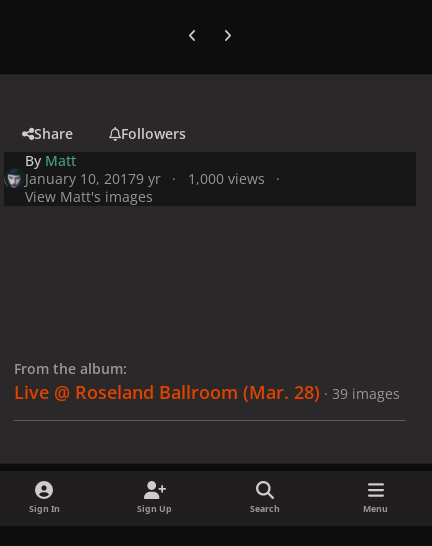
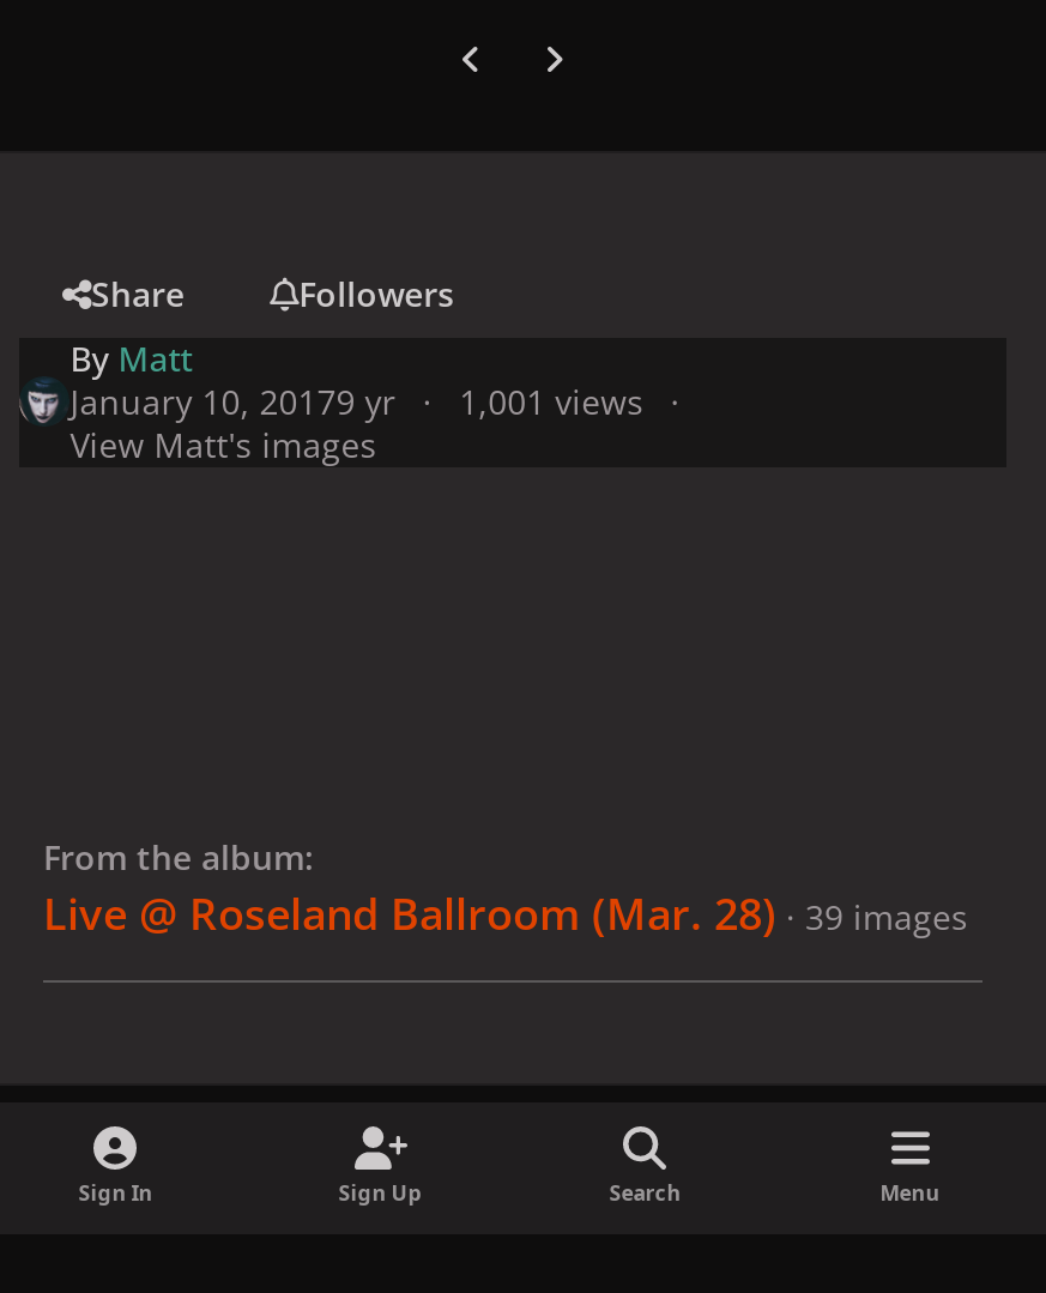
- January 10, 20179 yr 1,000 views
+ January 10, 20179 yr 1,001 views
